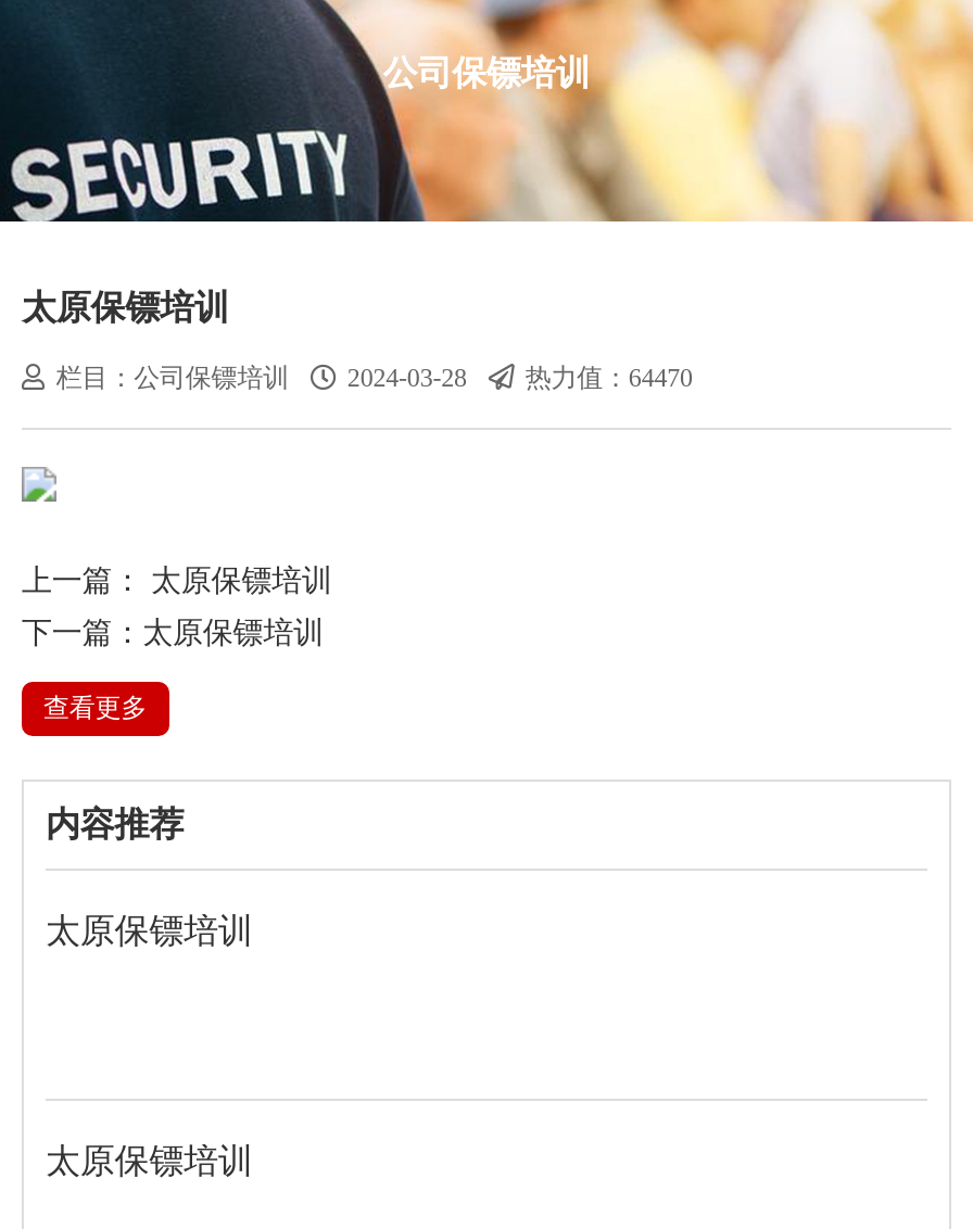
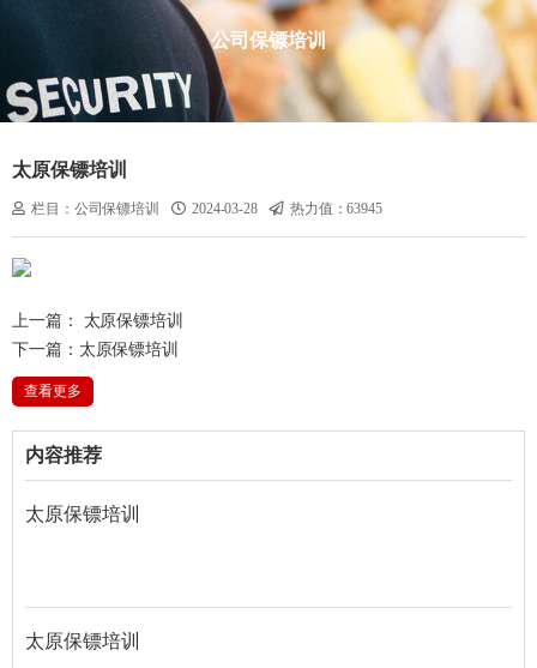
- 栏目：公司保镖培训 2024-03-28 热力值：64470
+ 栏目：公司保镖培训 2024-03-28 热力值：63945
